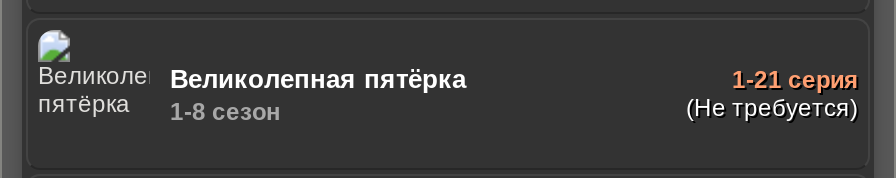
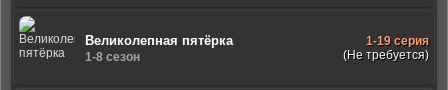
- 1-21 серия
+ 1-19 серия
